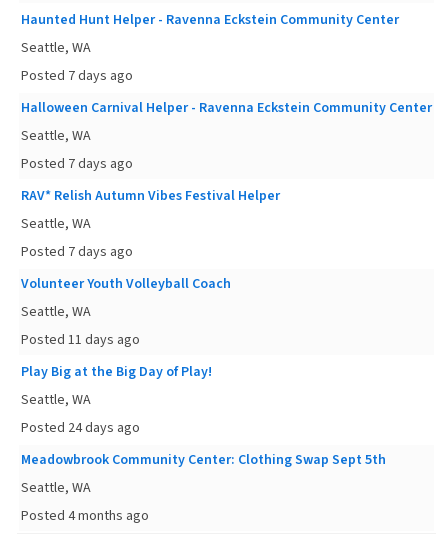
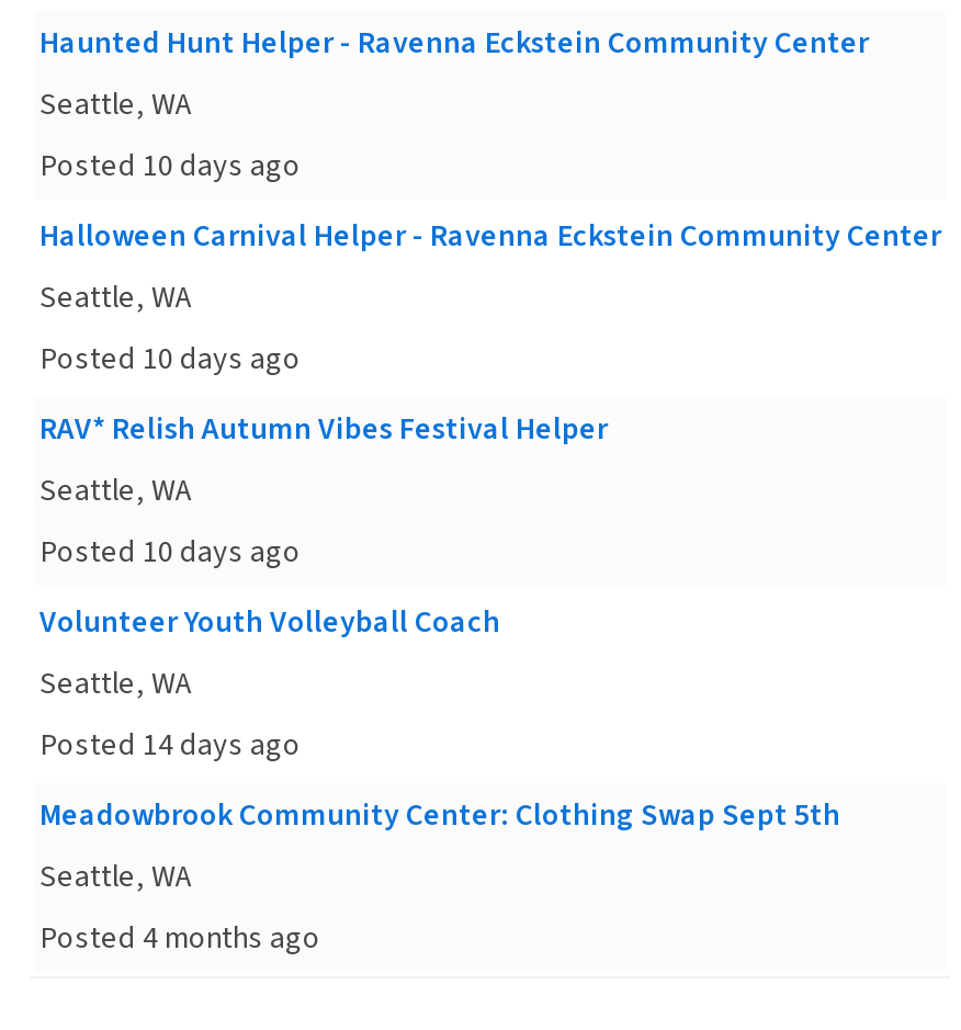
- Posted 7 days ago
+ Posted 10 days ago

- Posted 7 days ago
+ Posted 10 days ago

- Posted 7 days ago
+ Posted 10 days ago

- Posted 11 days ago
- Play Big at the Big Day of Play!
- Seattle, WA
- Posted 24 days ago
+ Posted 14 days ago
